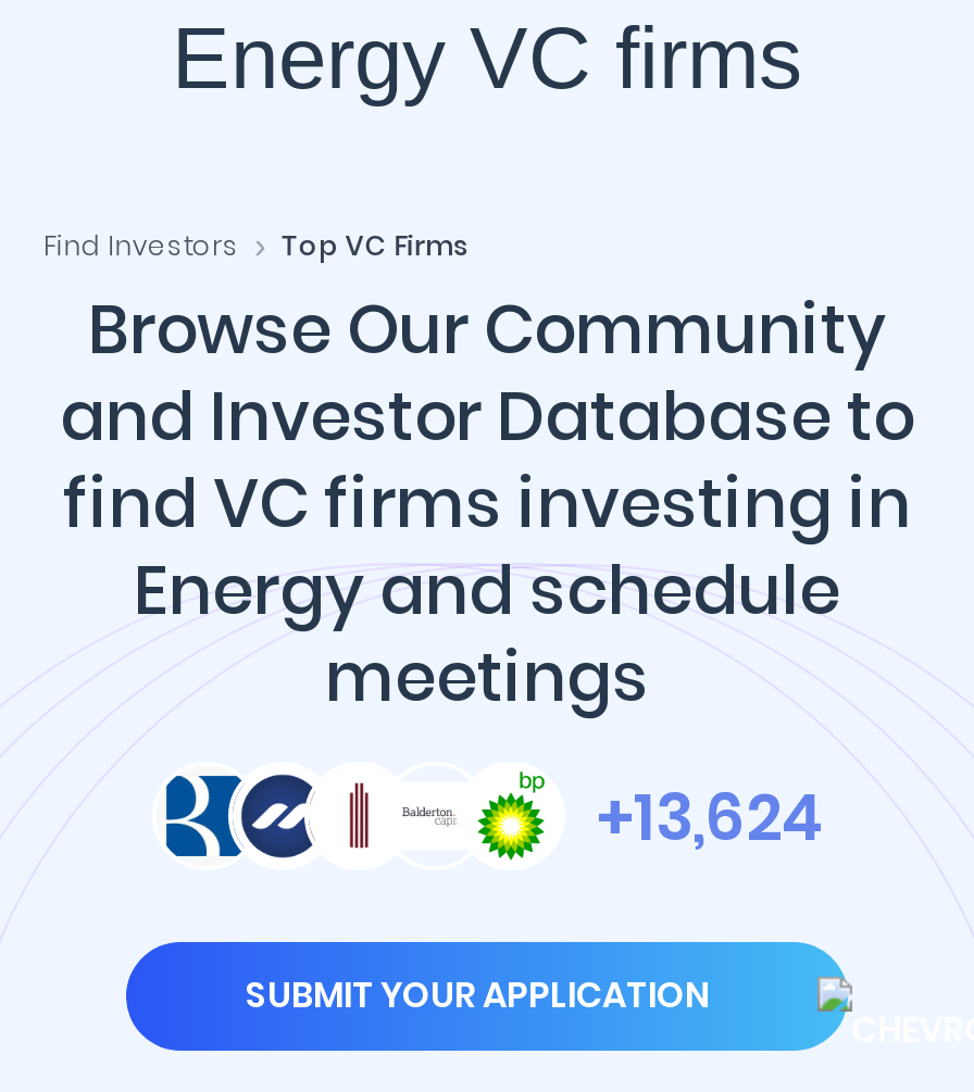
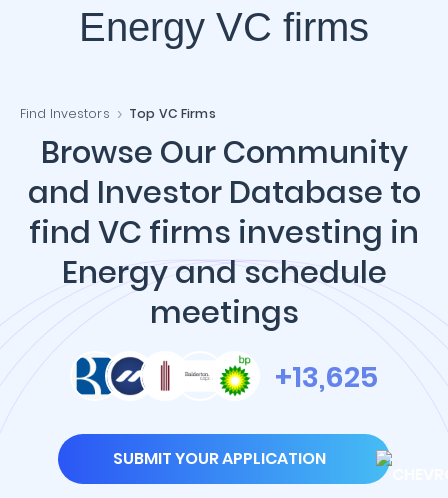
- +13,624
+ +13,625
